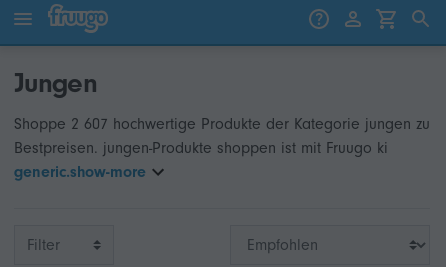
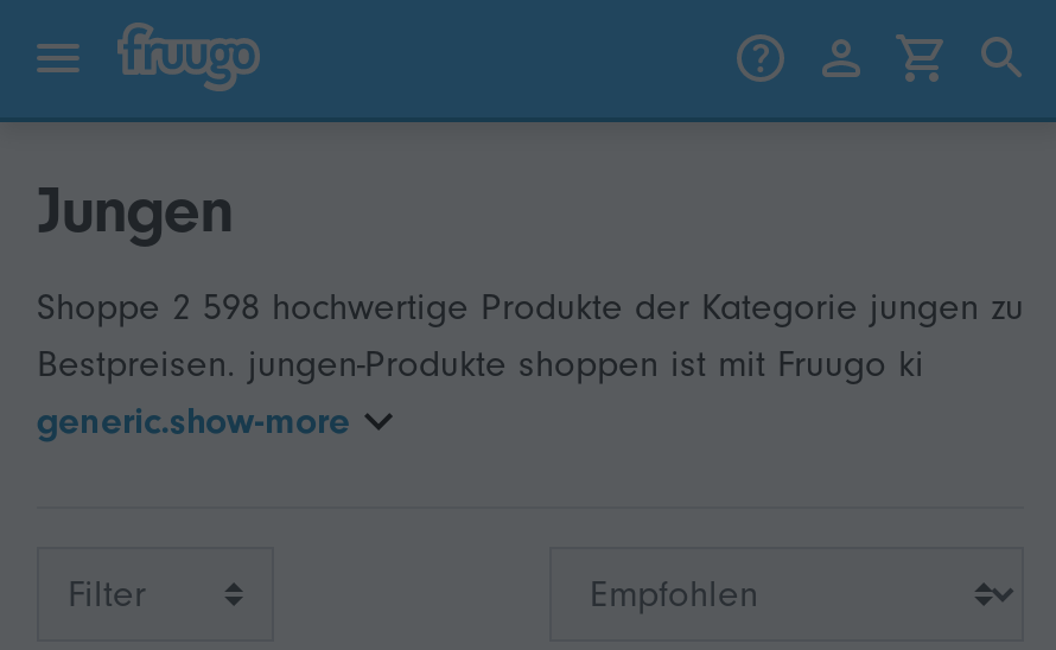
- Shoppe 2 607 hochwertige Produkte der Kategorie jungen zu
+ Shoppe 2 598 hochwertige Produkte der Kategorie jungen zu
